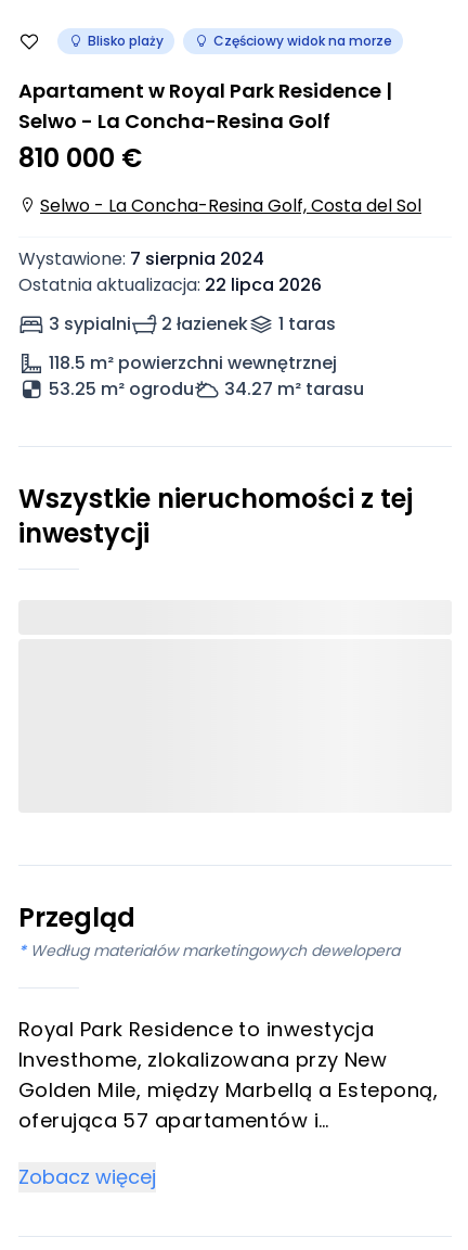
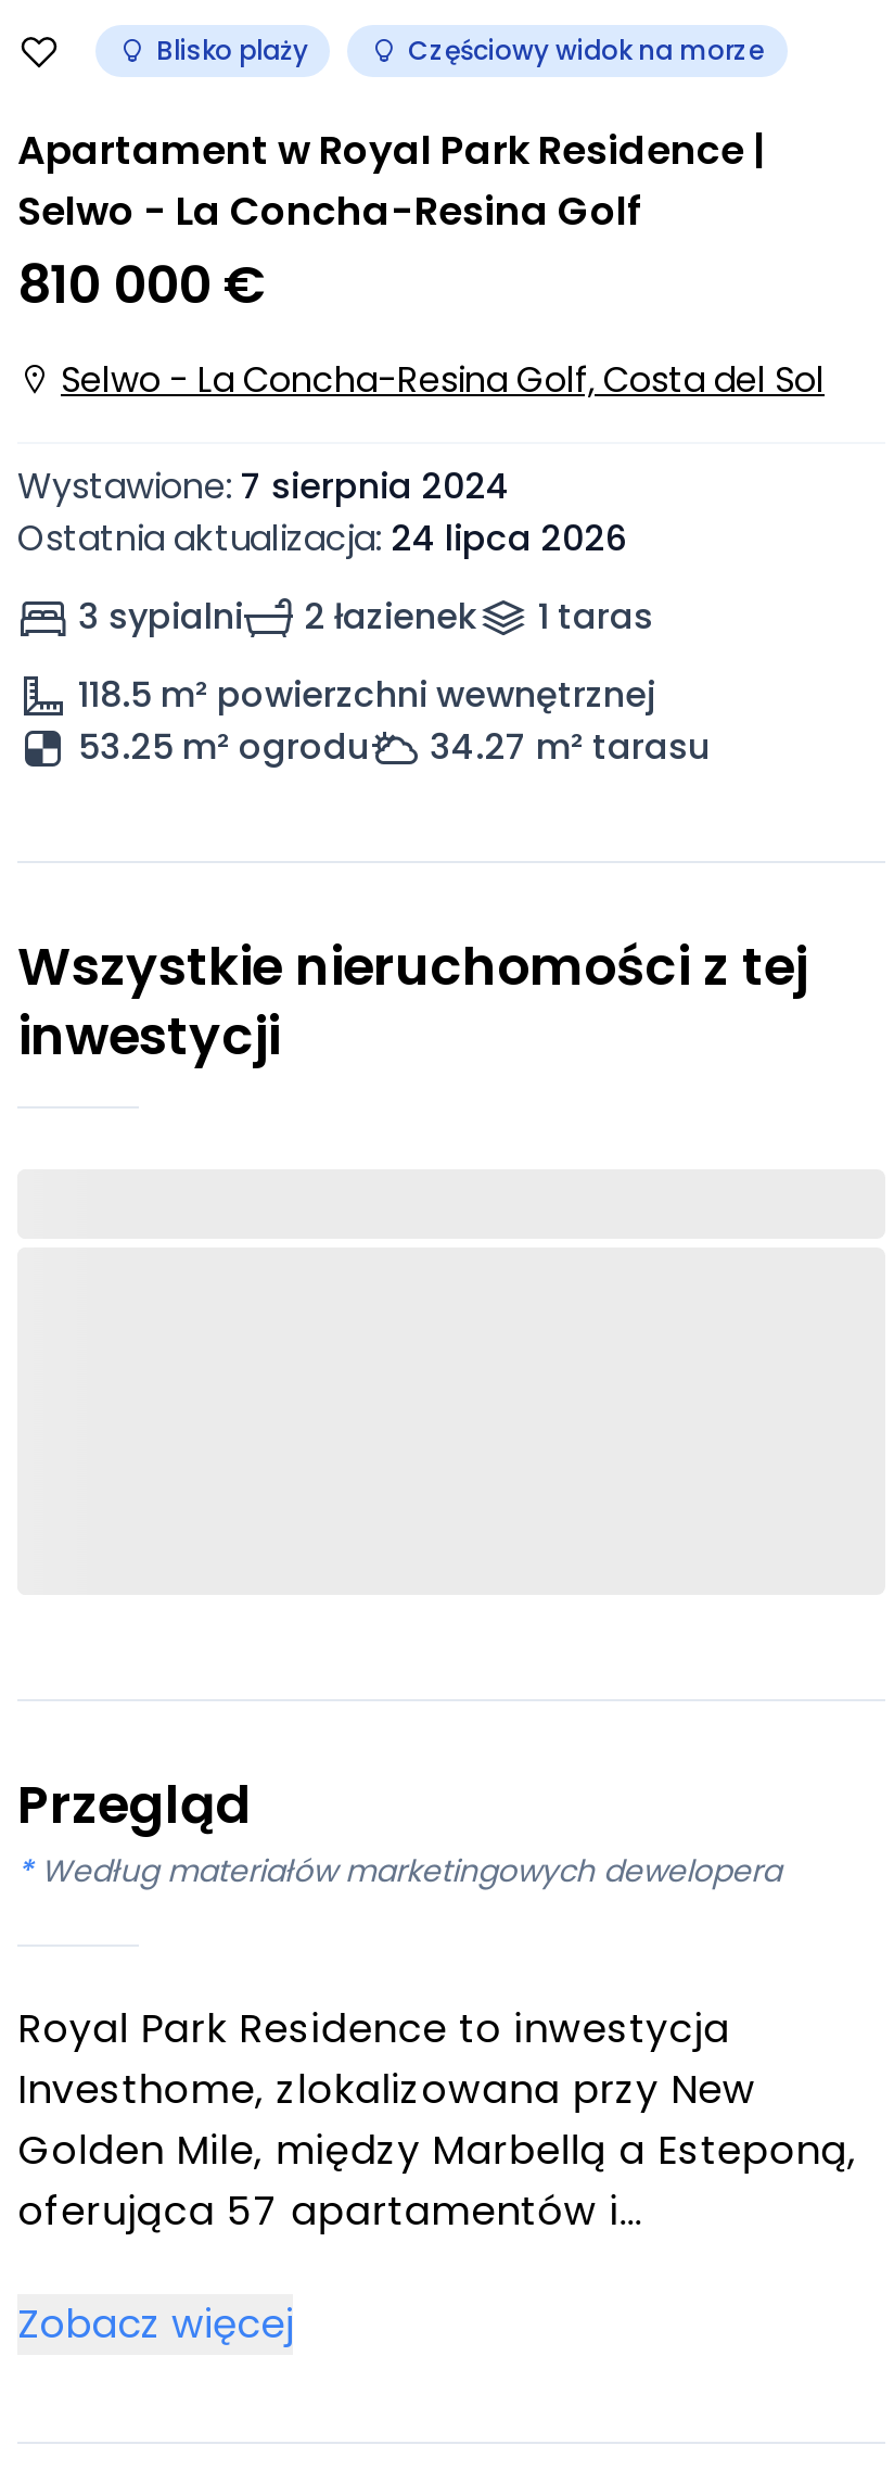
- Ostatnia aktualizacja: 22 lipca 2026
+ Ostatnia aktualizacja: 24 lipca 2026
